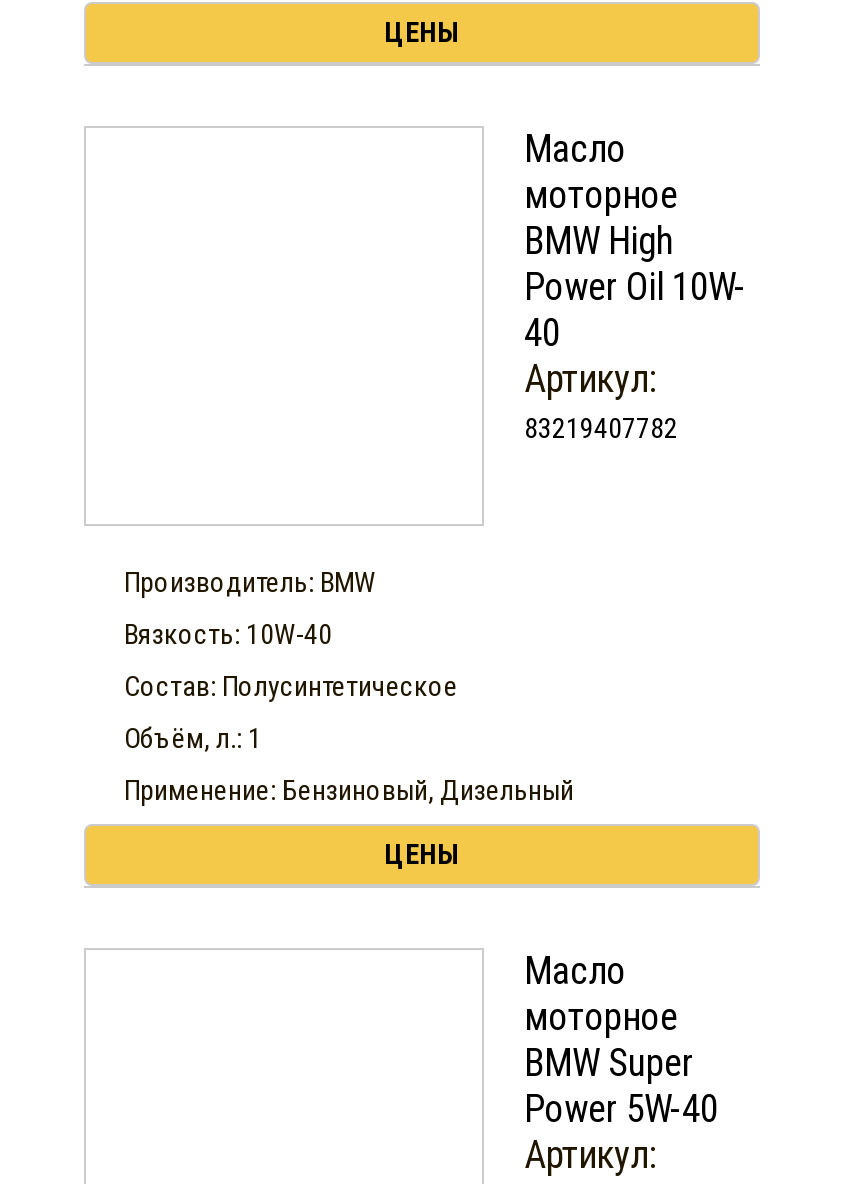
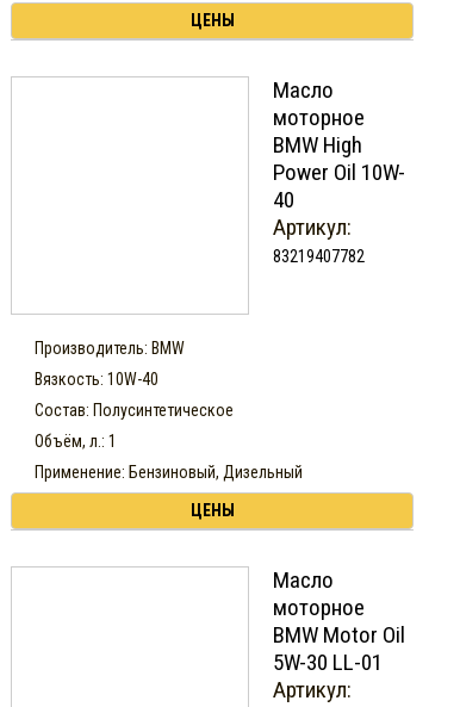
- BMW Super
- Power 5W-40
+ BMW Motor Oil
+ 5W-30 LL-01
